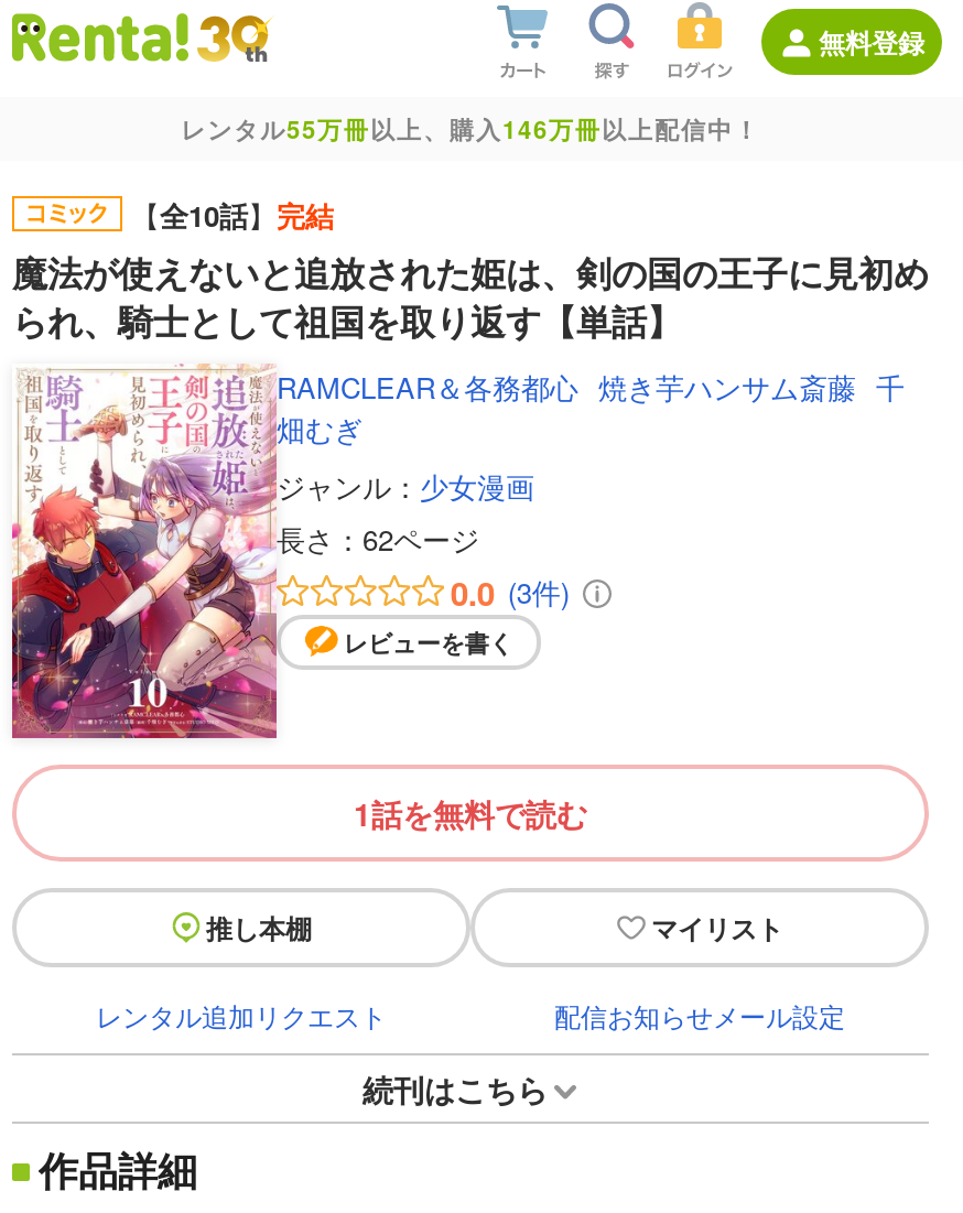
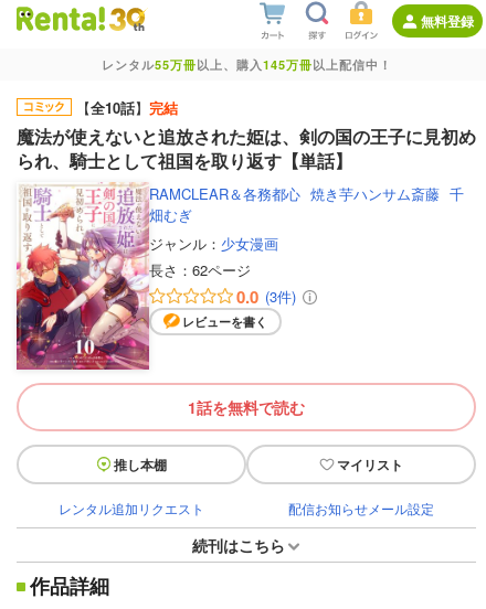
- レンタル55万冊以上、購入146万冊以上配信中！
+ レンタル55万冊以上、購入145万冊以上配信中！
